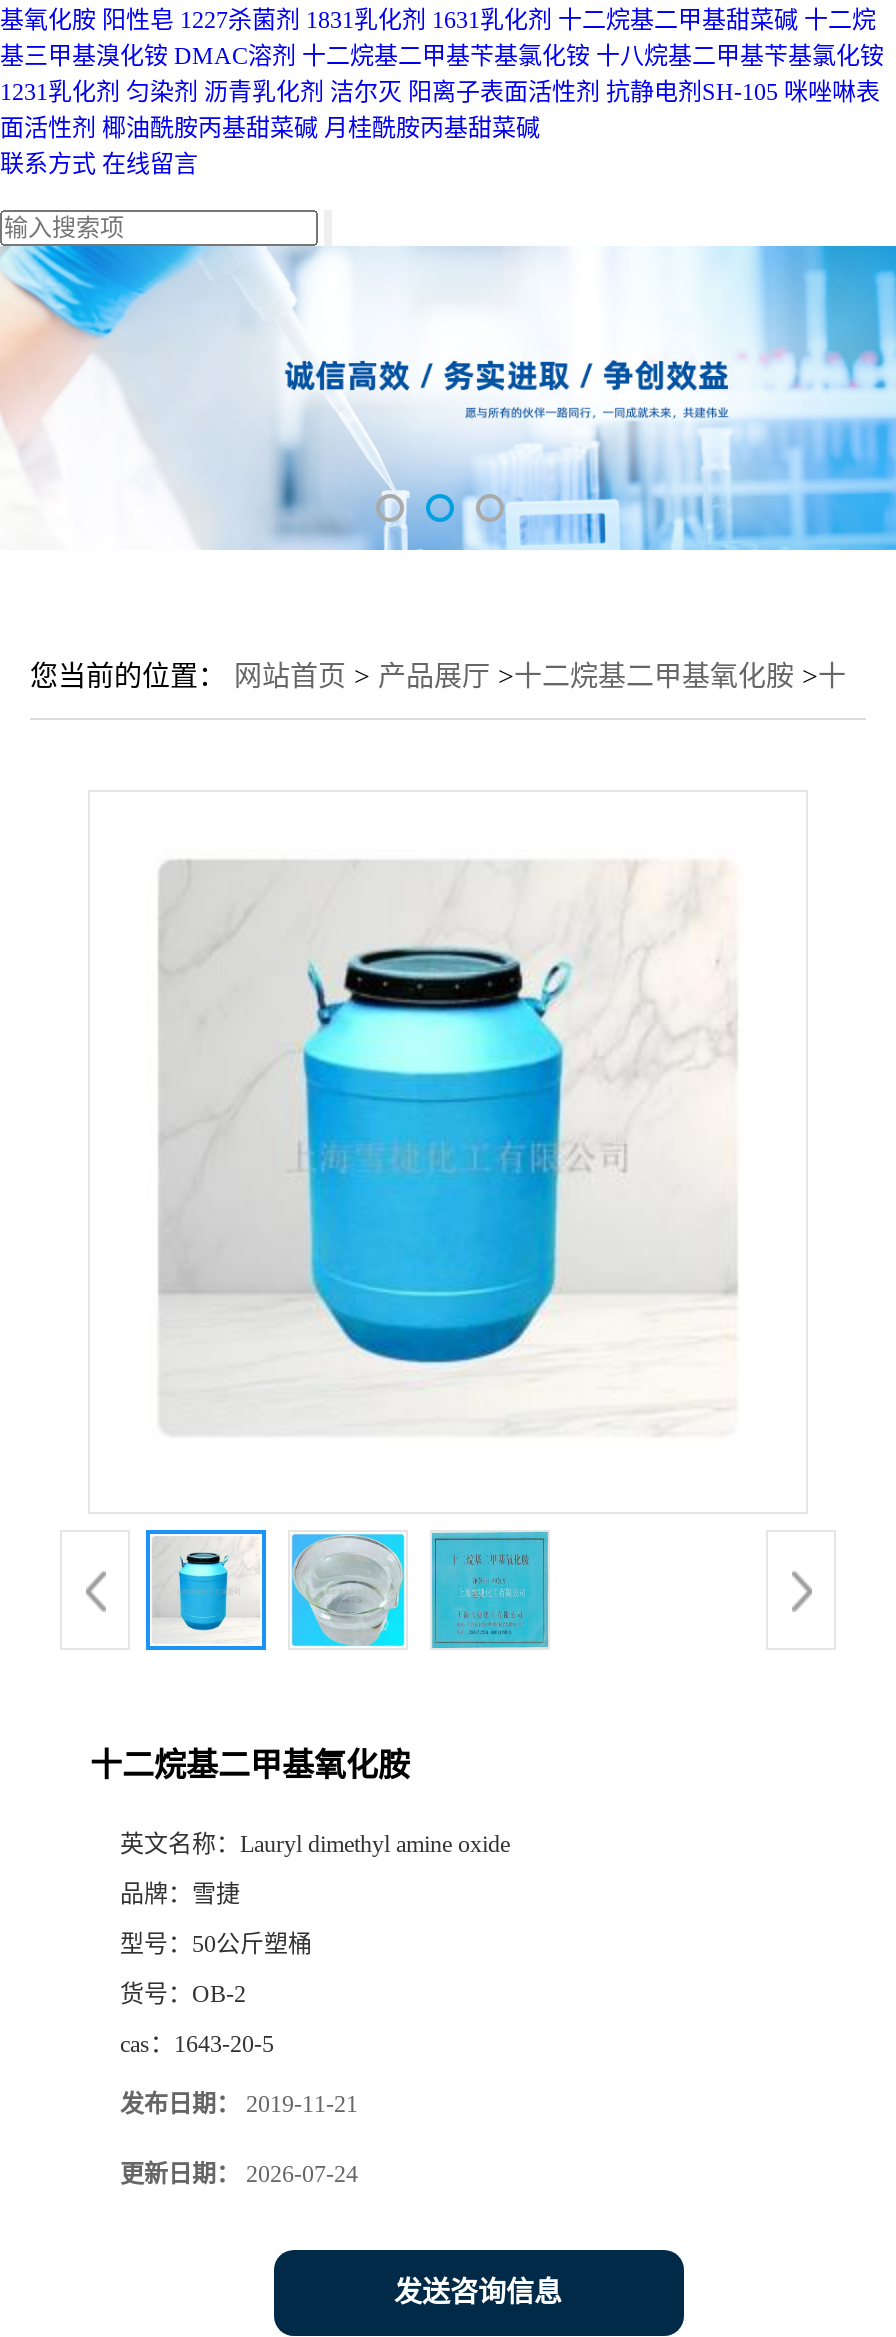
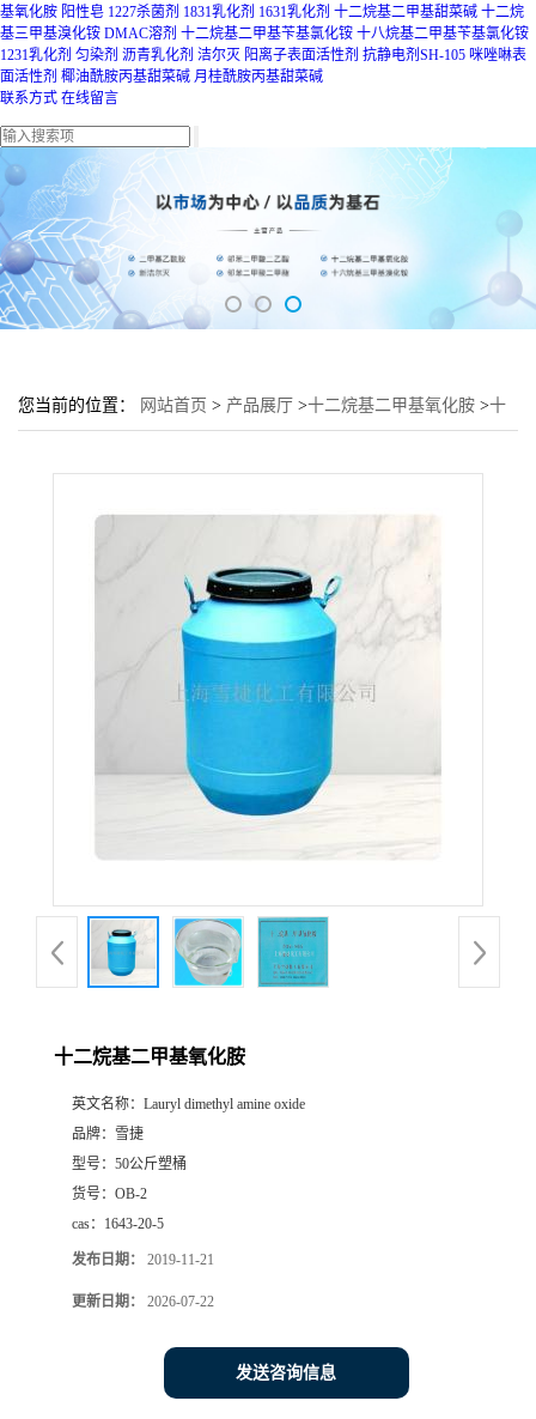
- [image]
+ [image]

- 更新日期：2026-07-24
+ 更新日期：2026-07-22
